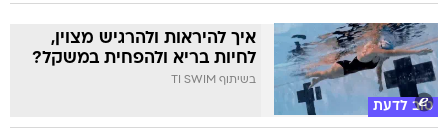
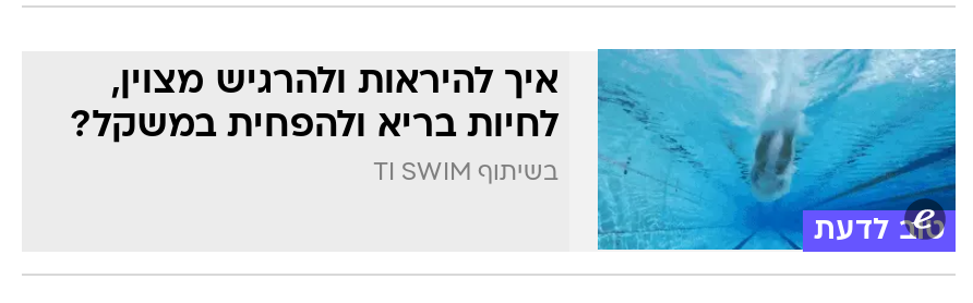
- [image]
+ [image]
